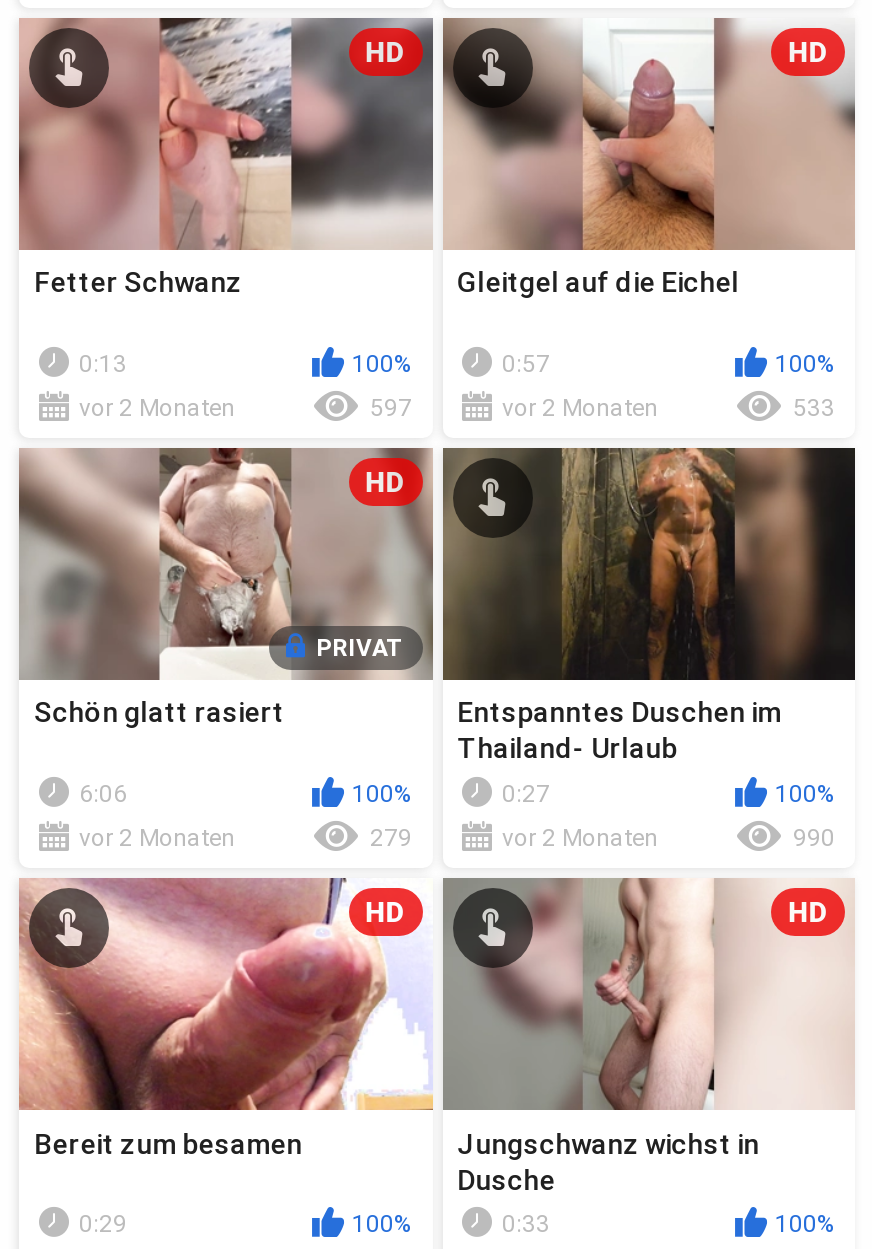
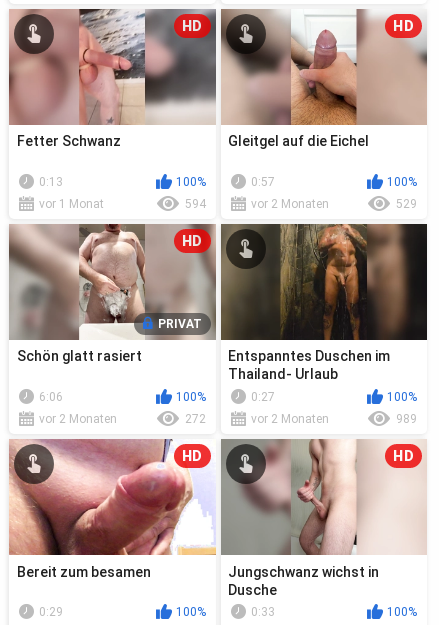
- vor 2 Monaten
+ vor 1 Monat

- 597
+ 594

- 533
+ 529

- 279
+ 272

- 990
+ 989
